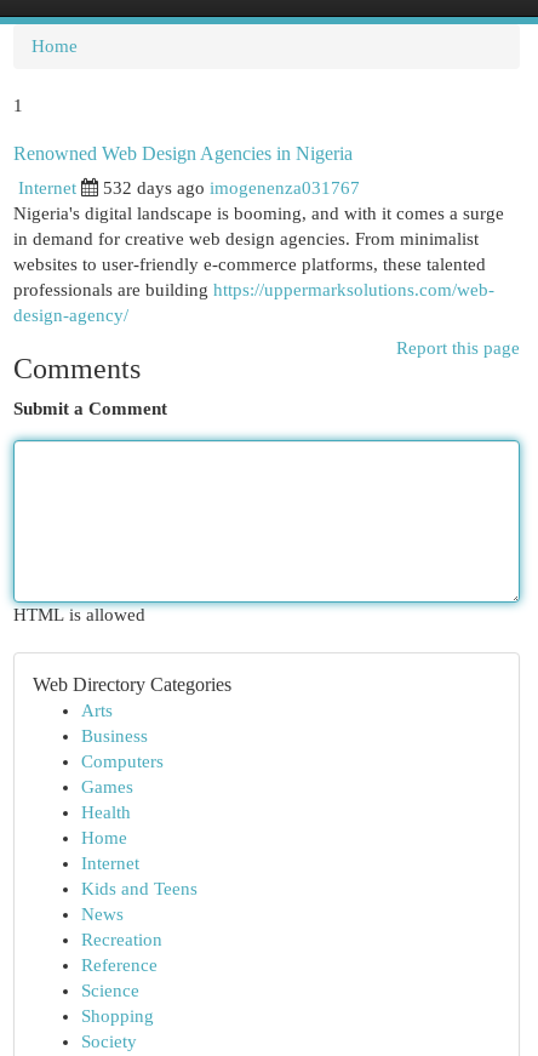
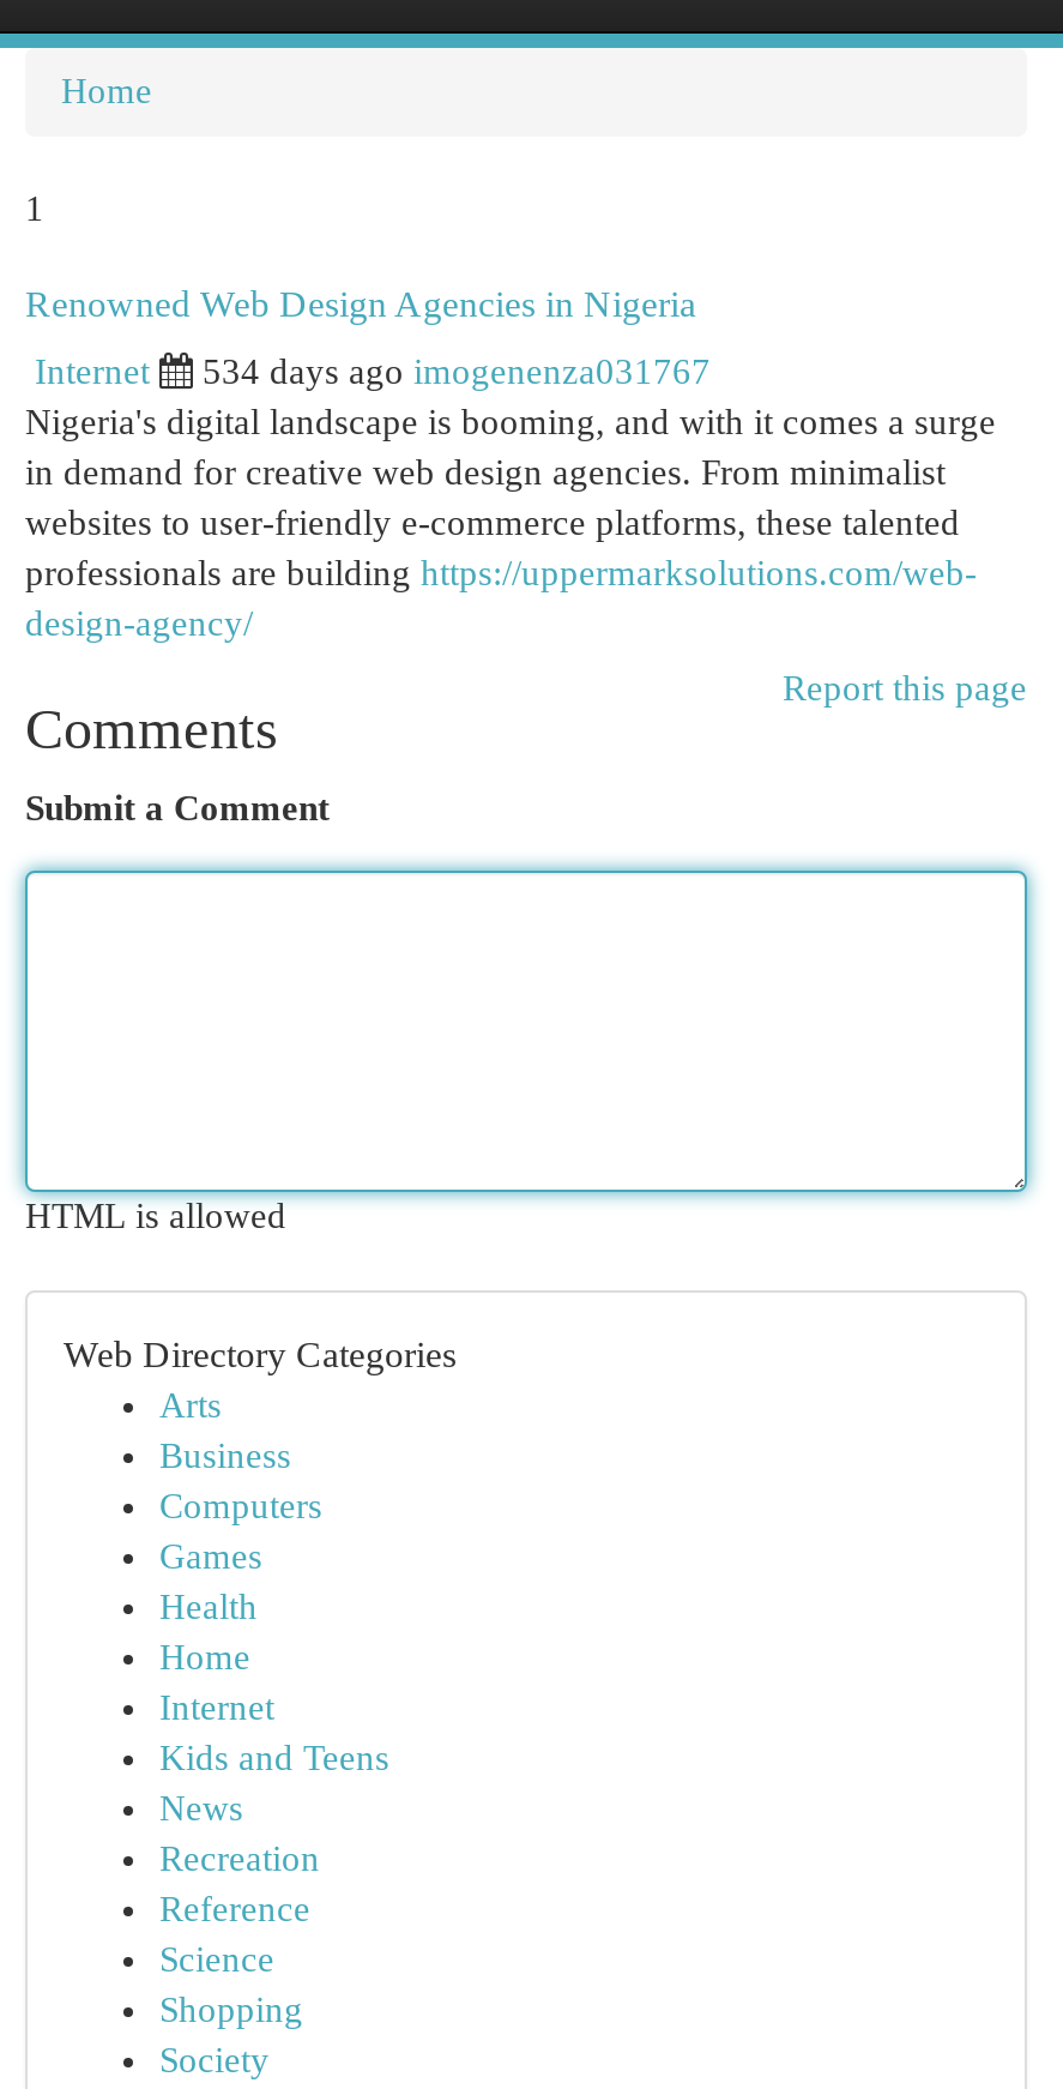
- 532 days ago imogenenza031767
+ 534 days ago imogenenza031767
